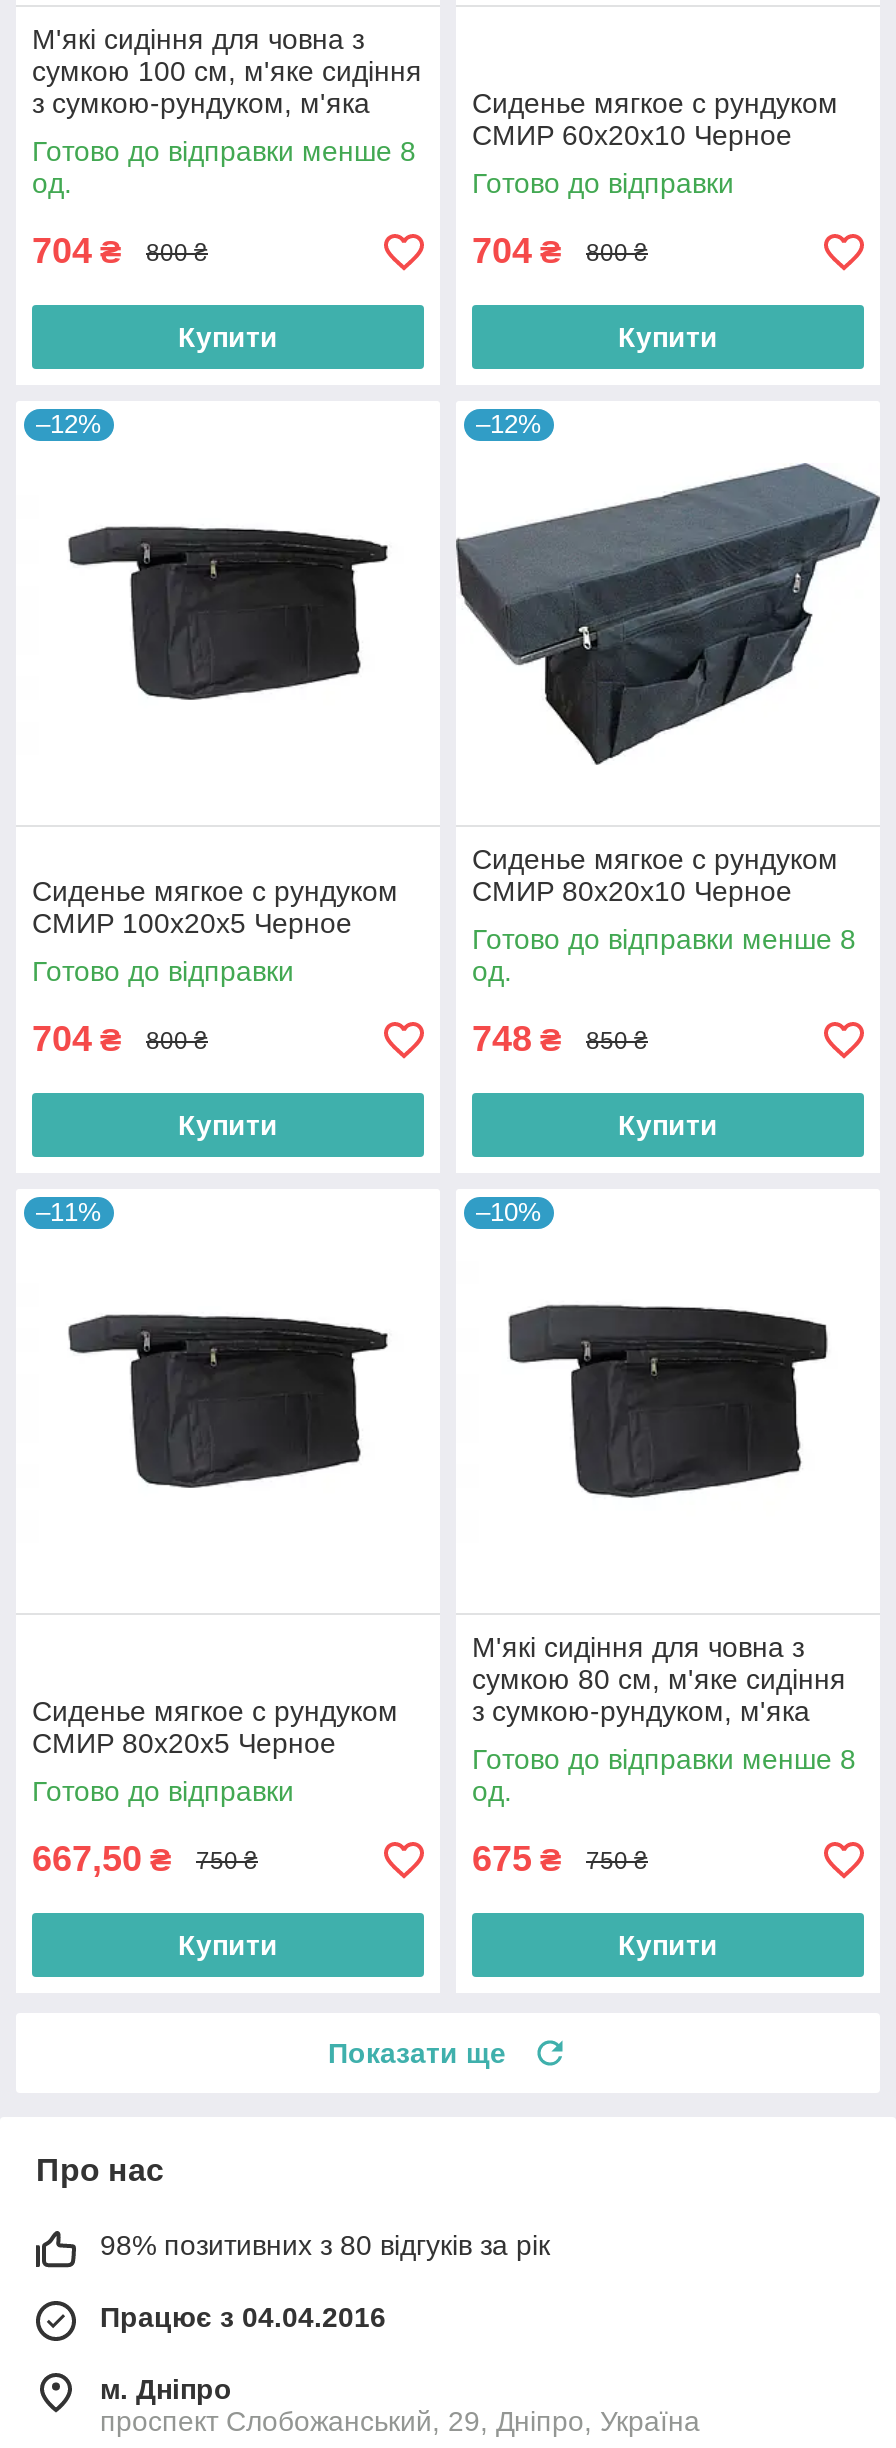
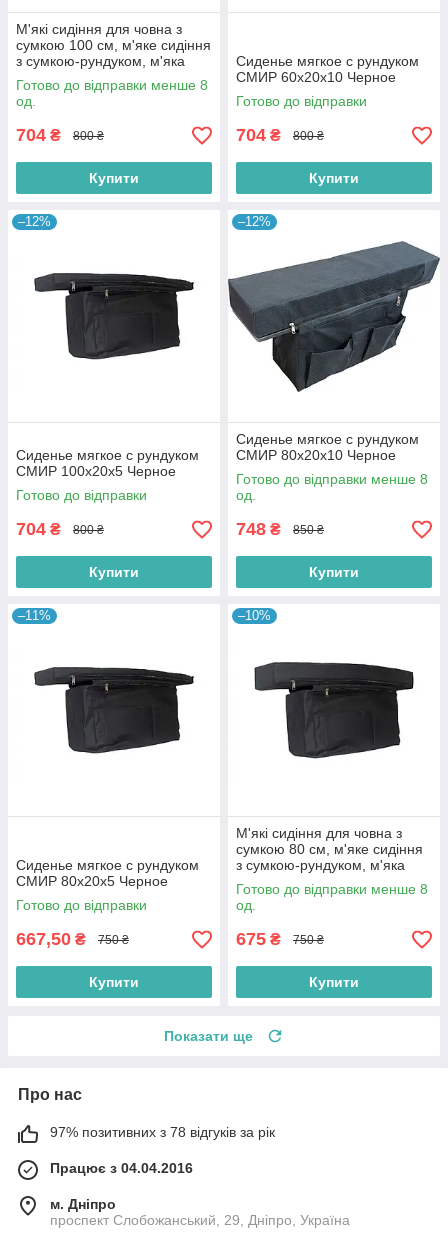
- 98% позитивних з 80 відгуків за рік
+ 97% позитивних з 78 відгуків за рік
